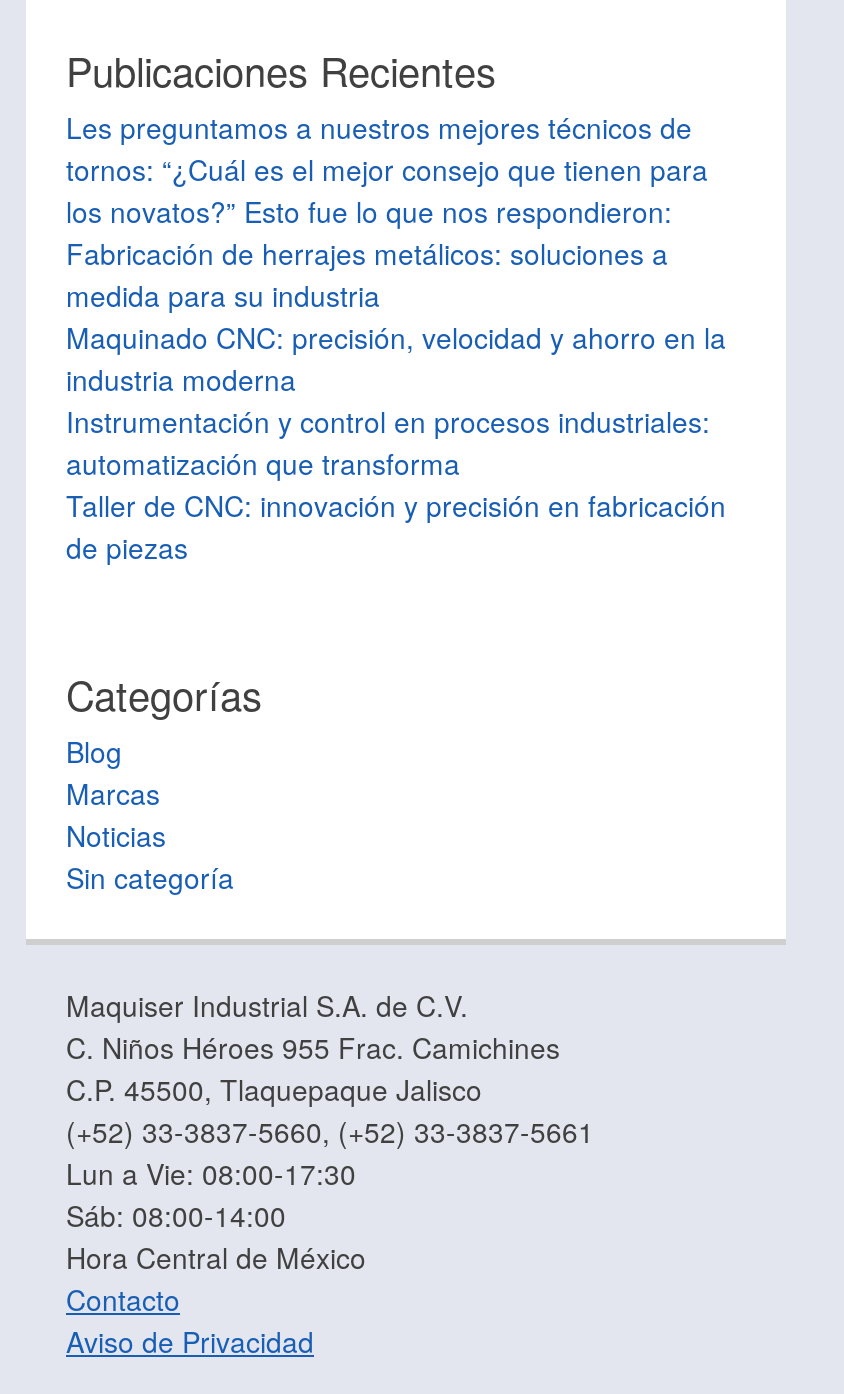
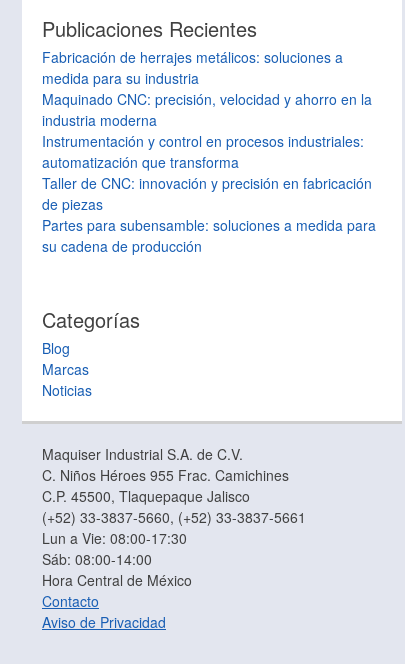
- Les preguntamos a nuestros mejores técnicos de
- tornos: “¿Cuál es el mejor consejo que tienen para
- los novatos?” Esto fue lo que nos respondieron:

moved up: Fabricación de herrajes metálicos: soluciones a | medida para su industria | Maquinado CNC: precisión, velocidad y ahorro en la | industria moderna | Instrumentación y control en procesos industriales: | automatización que transforma | Taller de CNC: innovación y precisión en fabricación | de piezas

+ Partes para subensamble: soluciones a medida para
+ su cadena de producción

- Sin categoría
